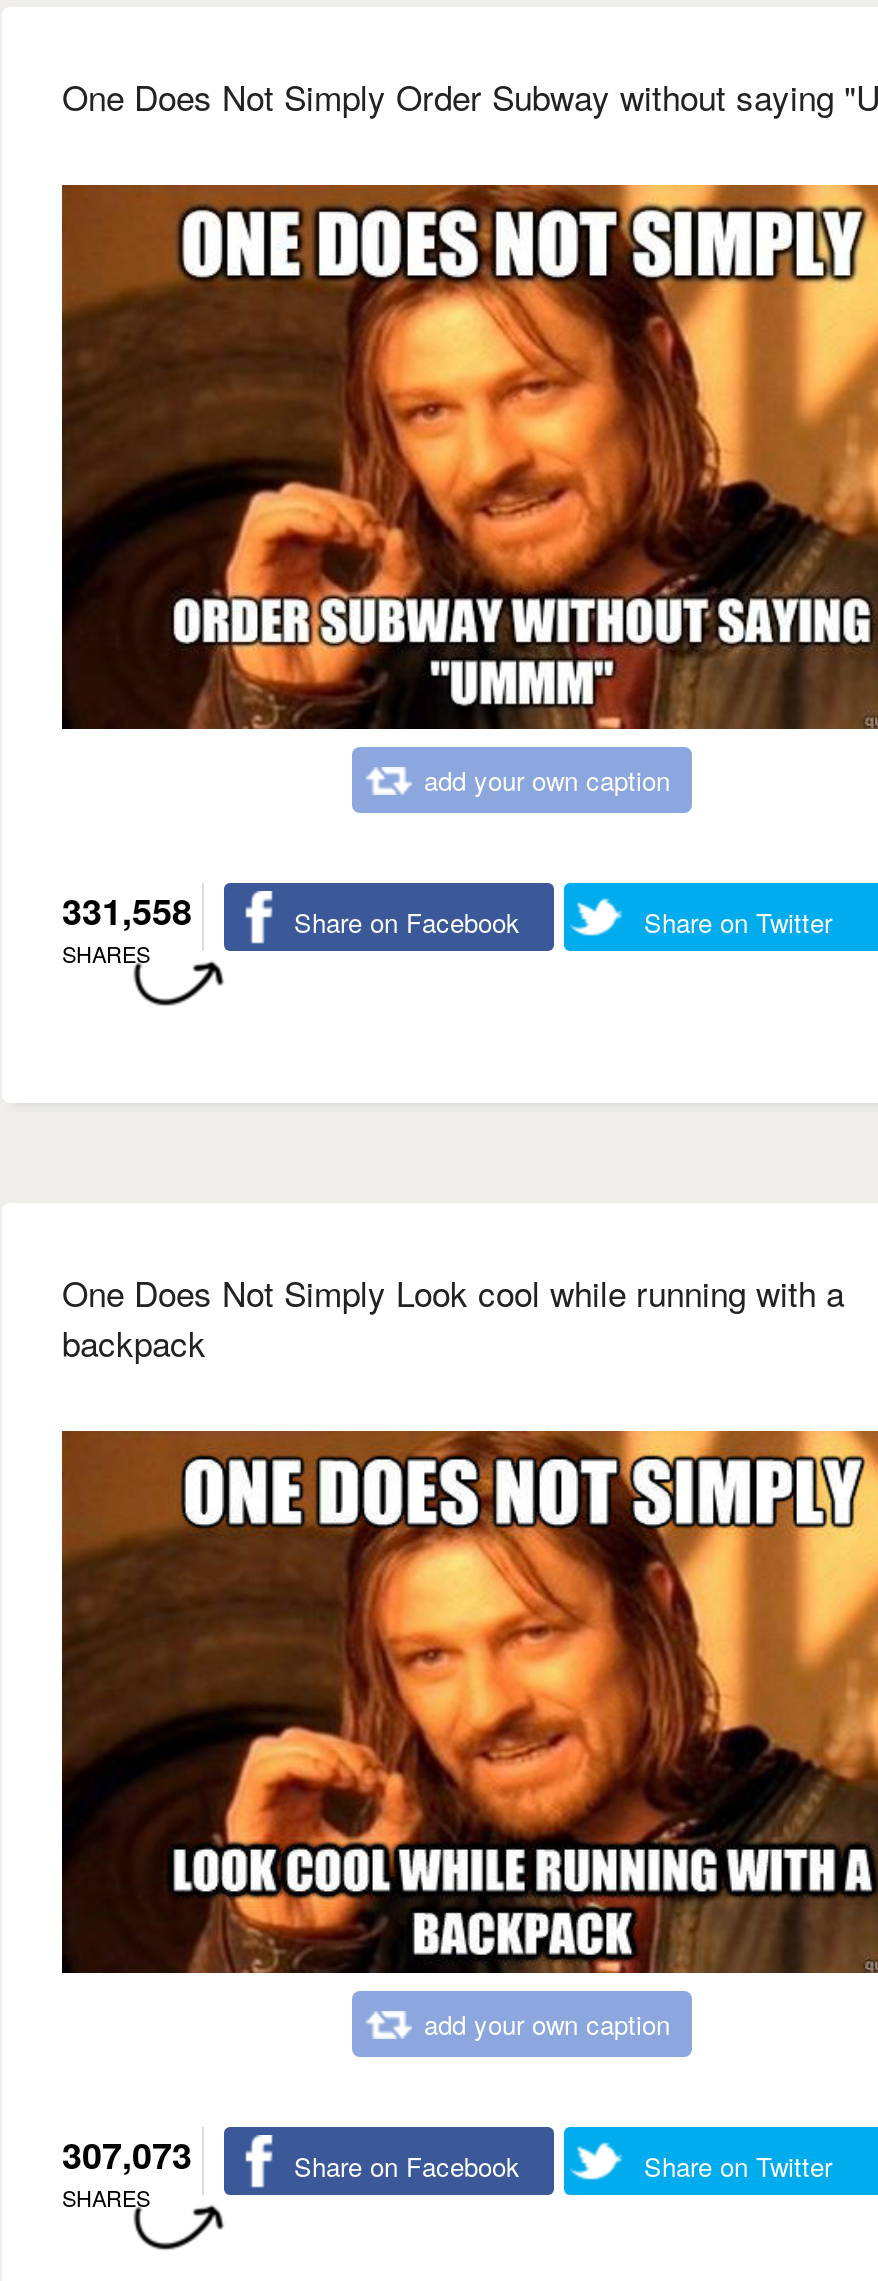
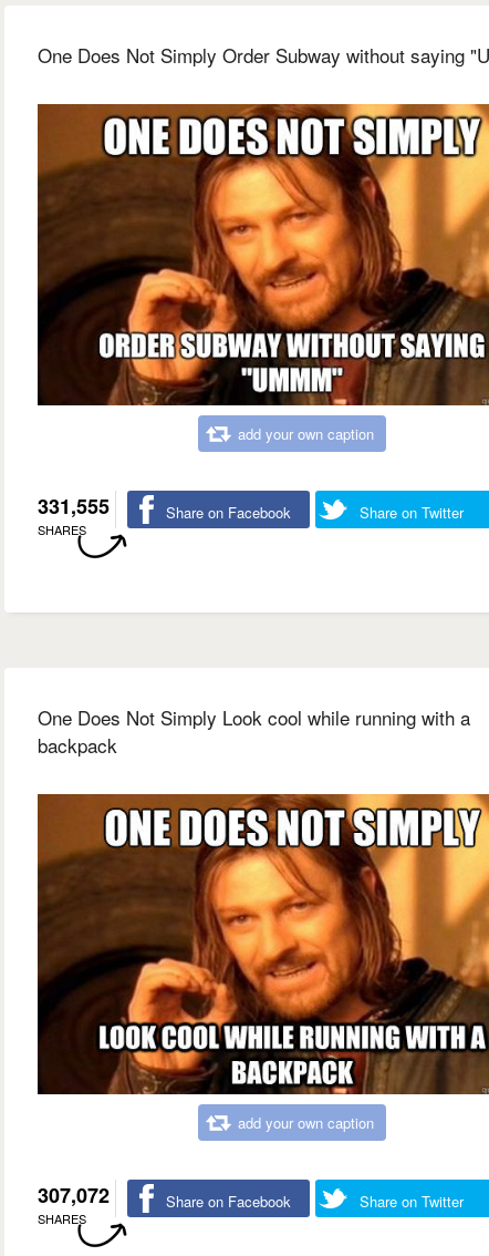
- 331,558
+ 331,555

- 307,073
+ 307,072
